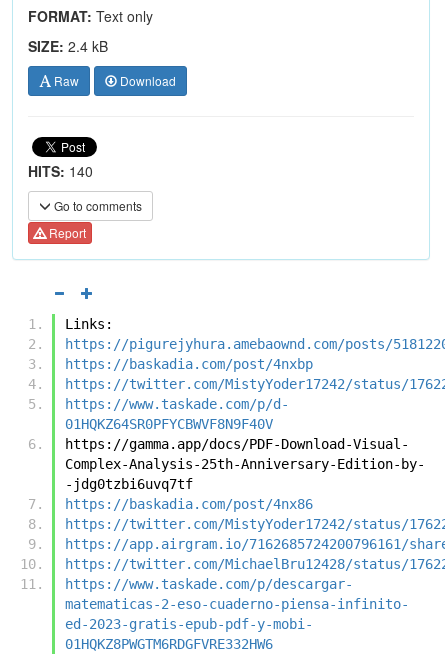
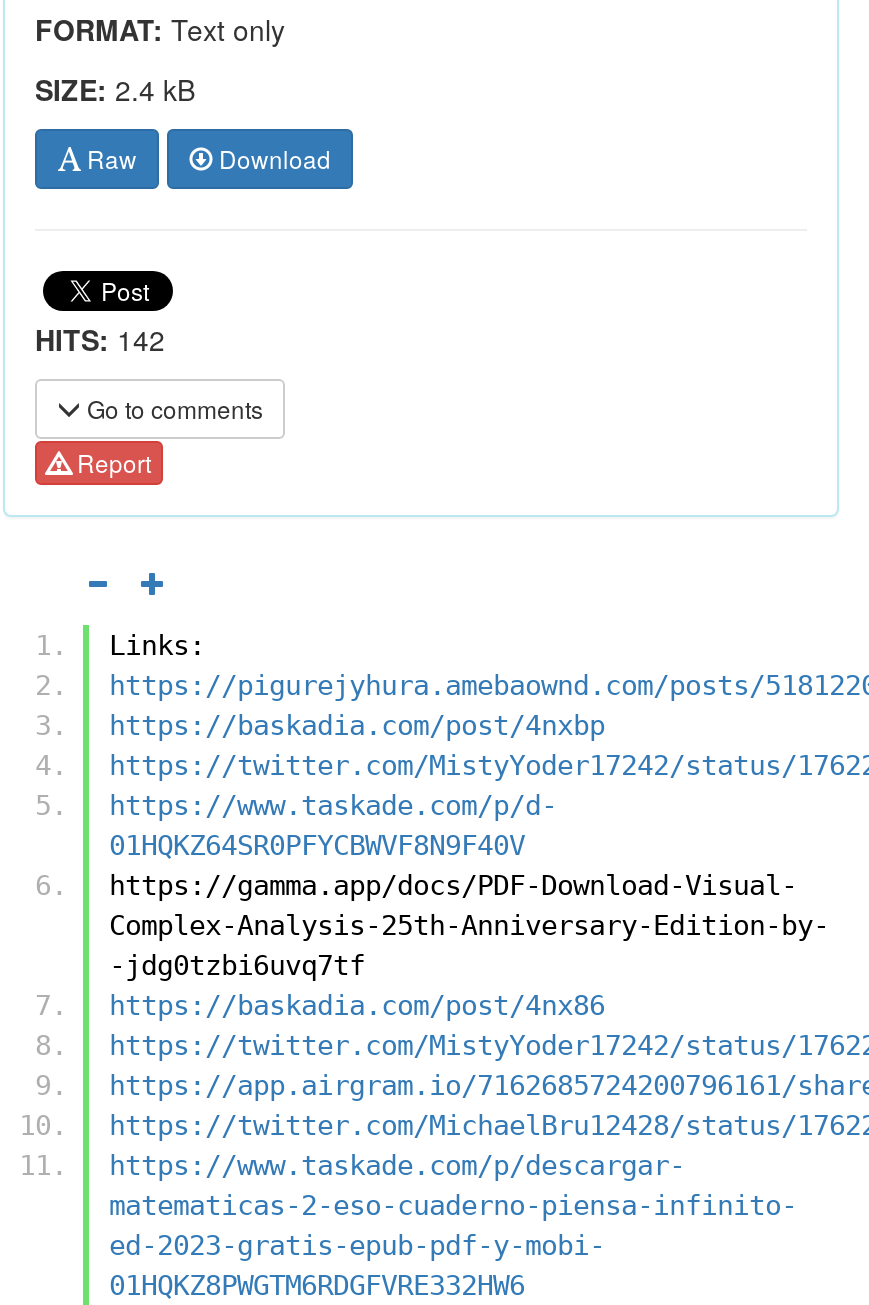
- HITS: 140
+ HITS: 142
